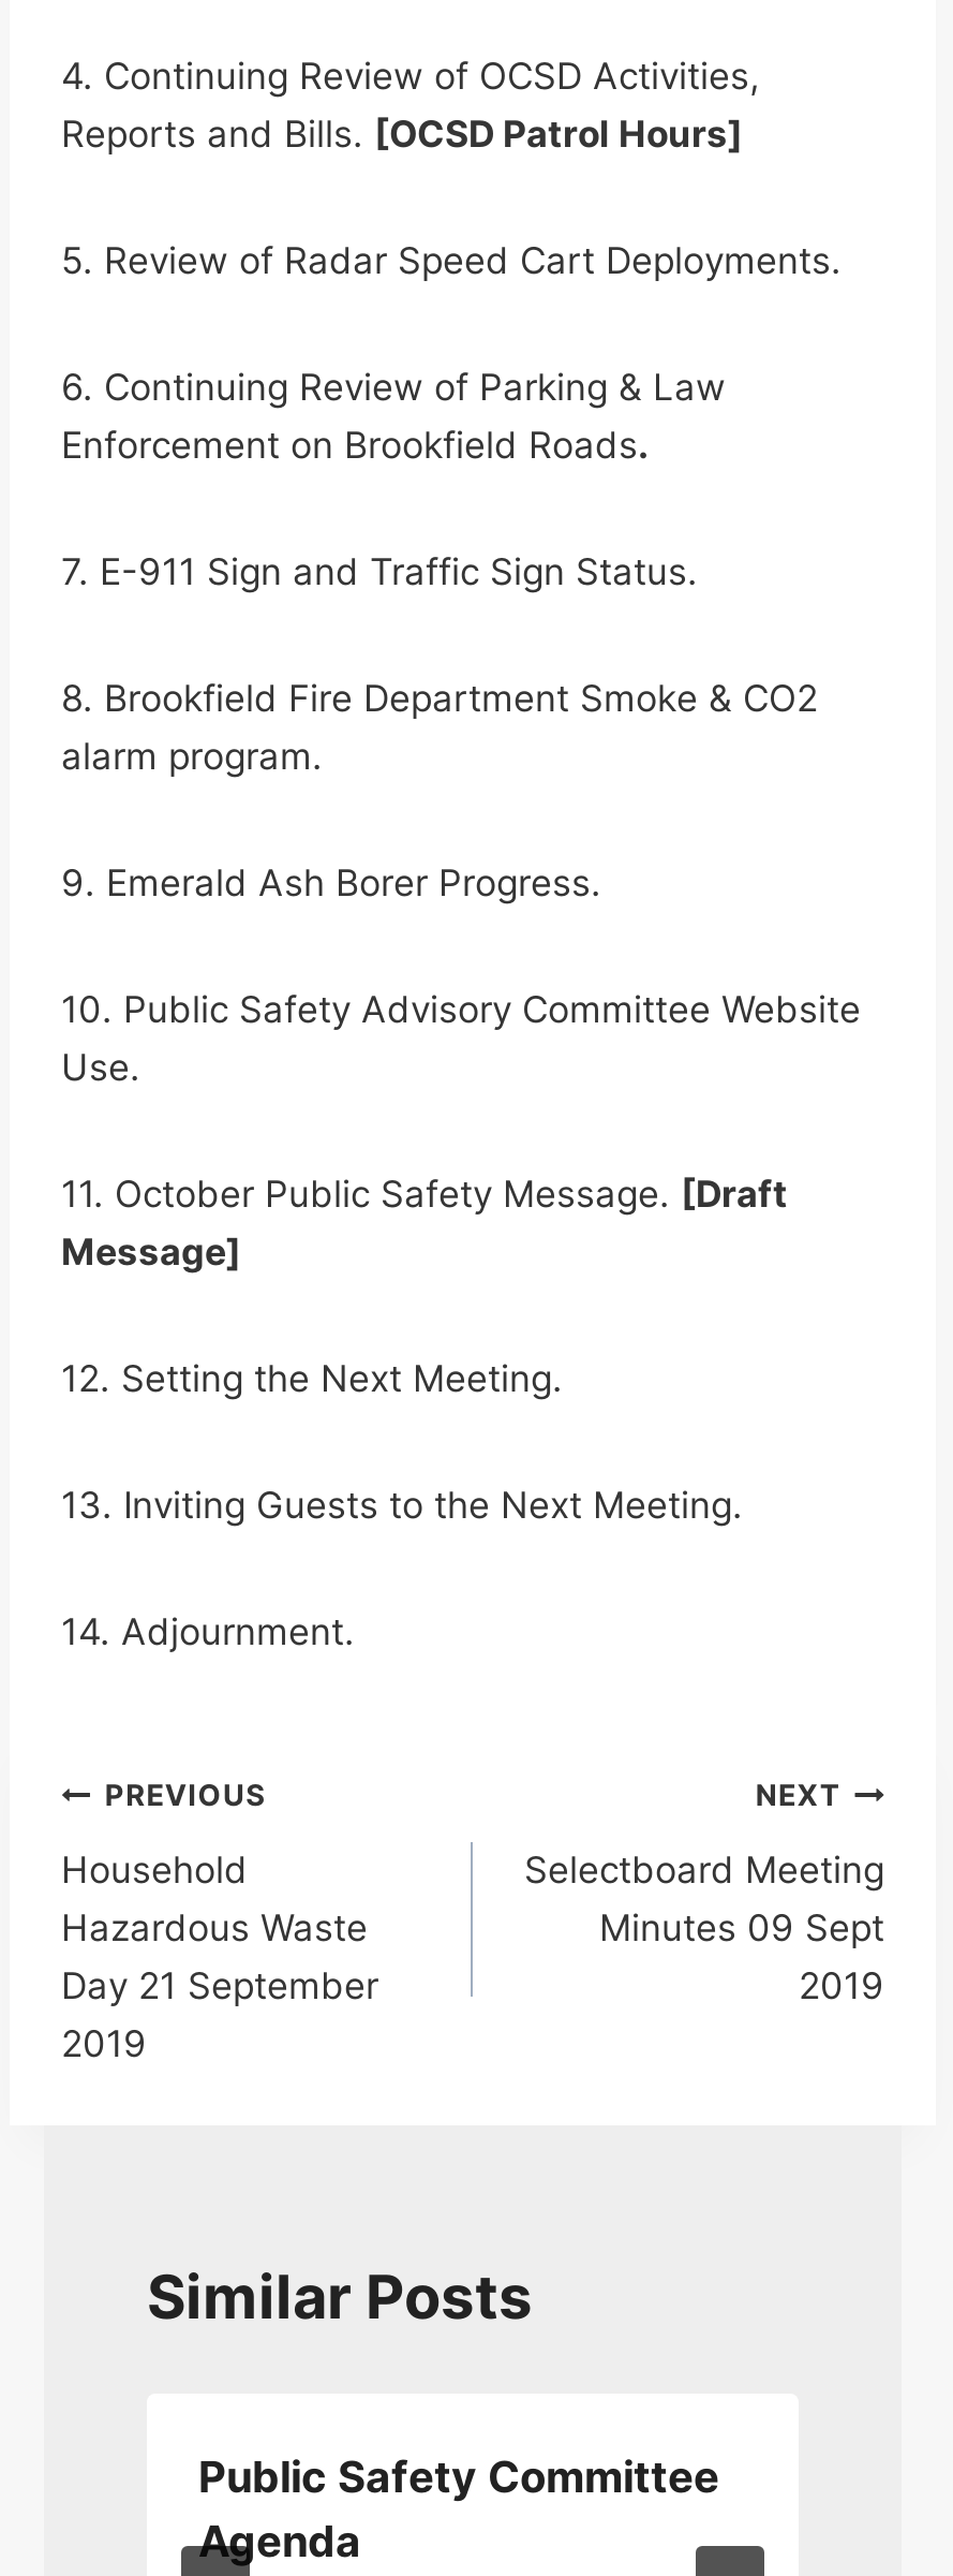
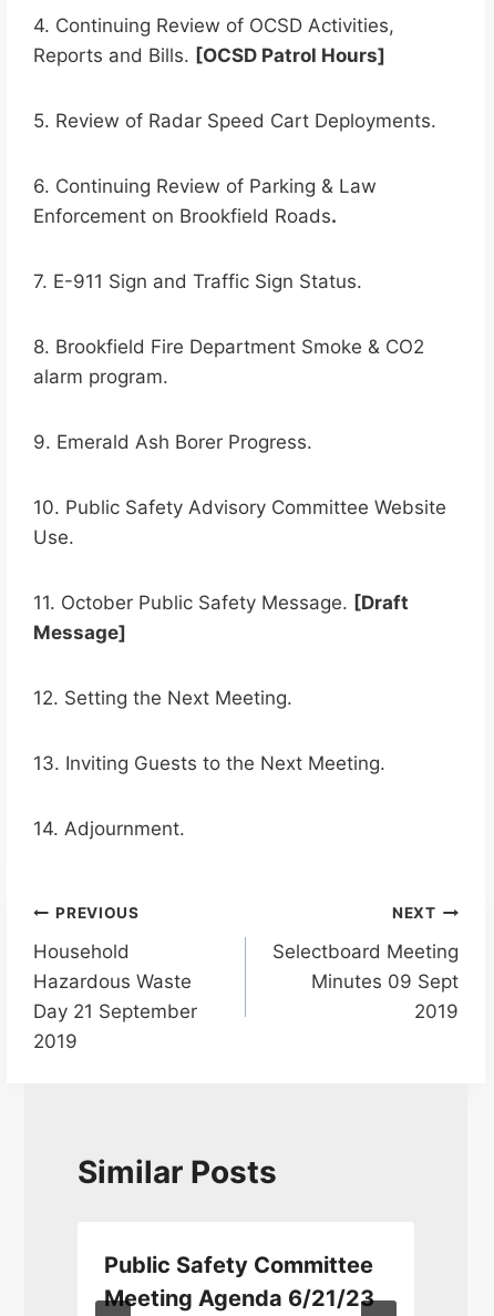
- Agenda
+ Meeting Agenda 6/21/23
